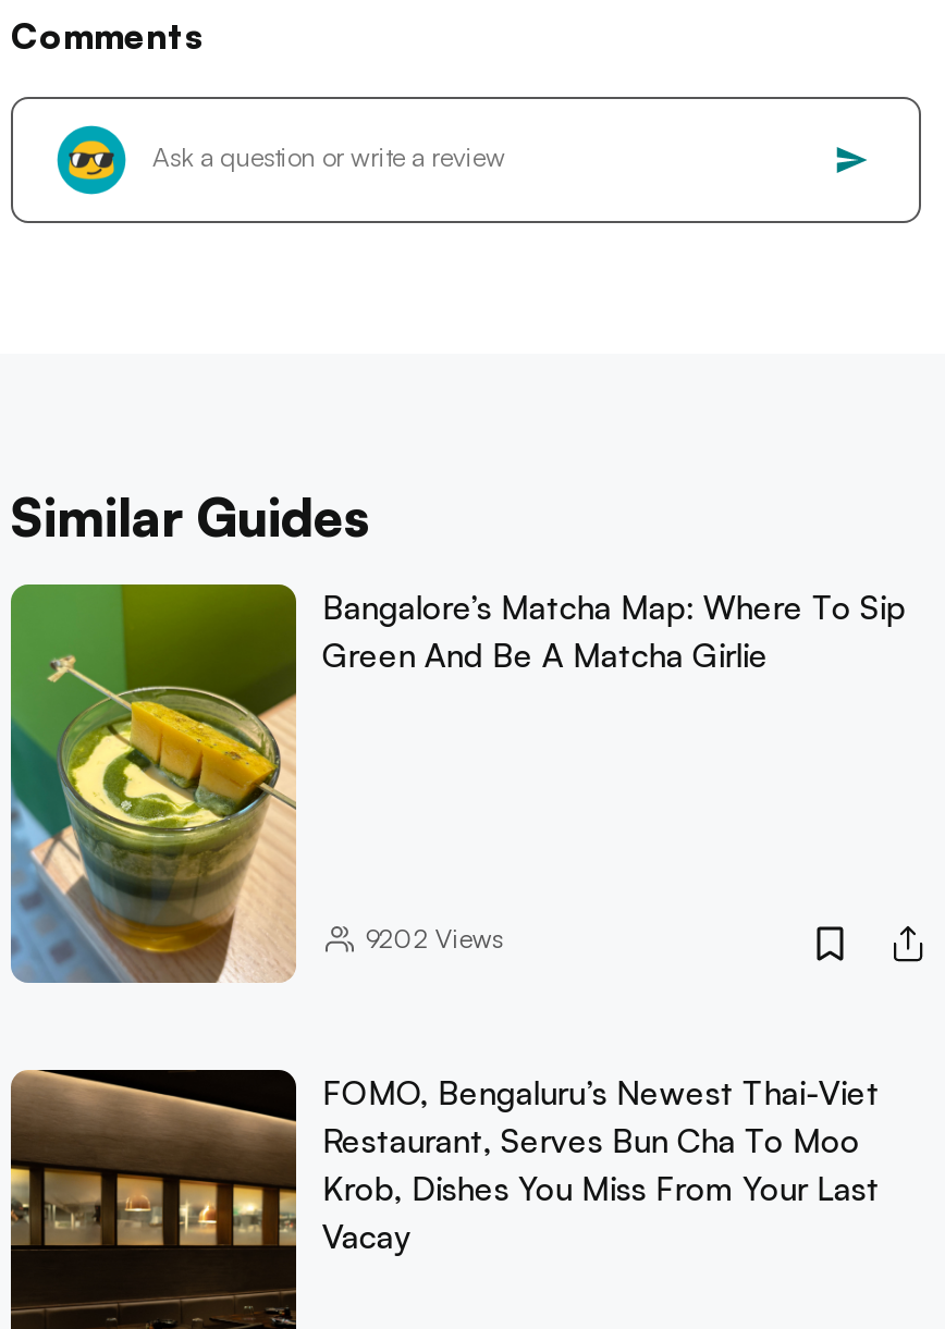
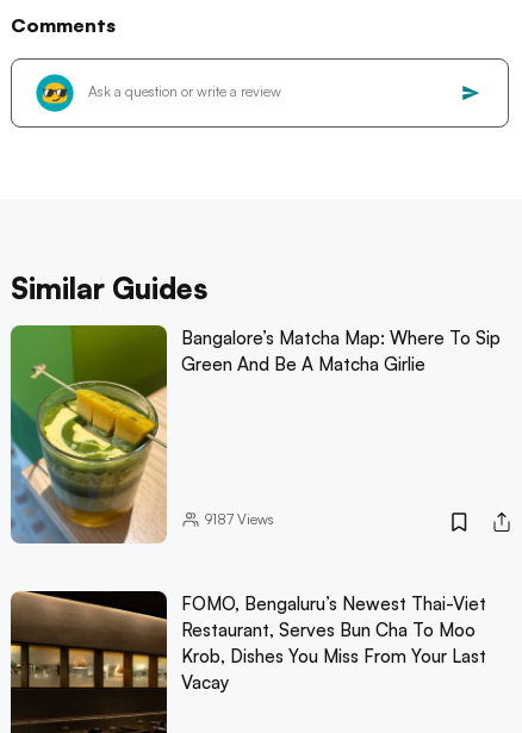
- 9202 Views
+ 9187 Views
